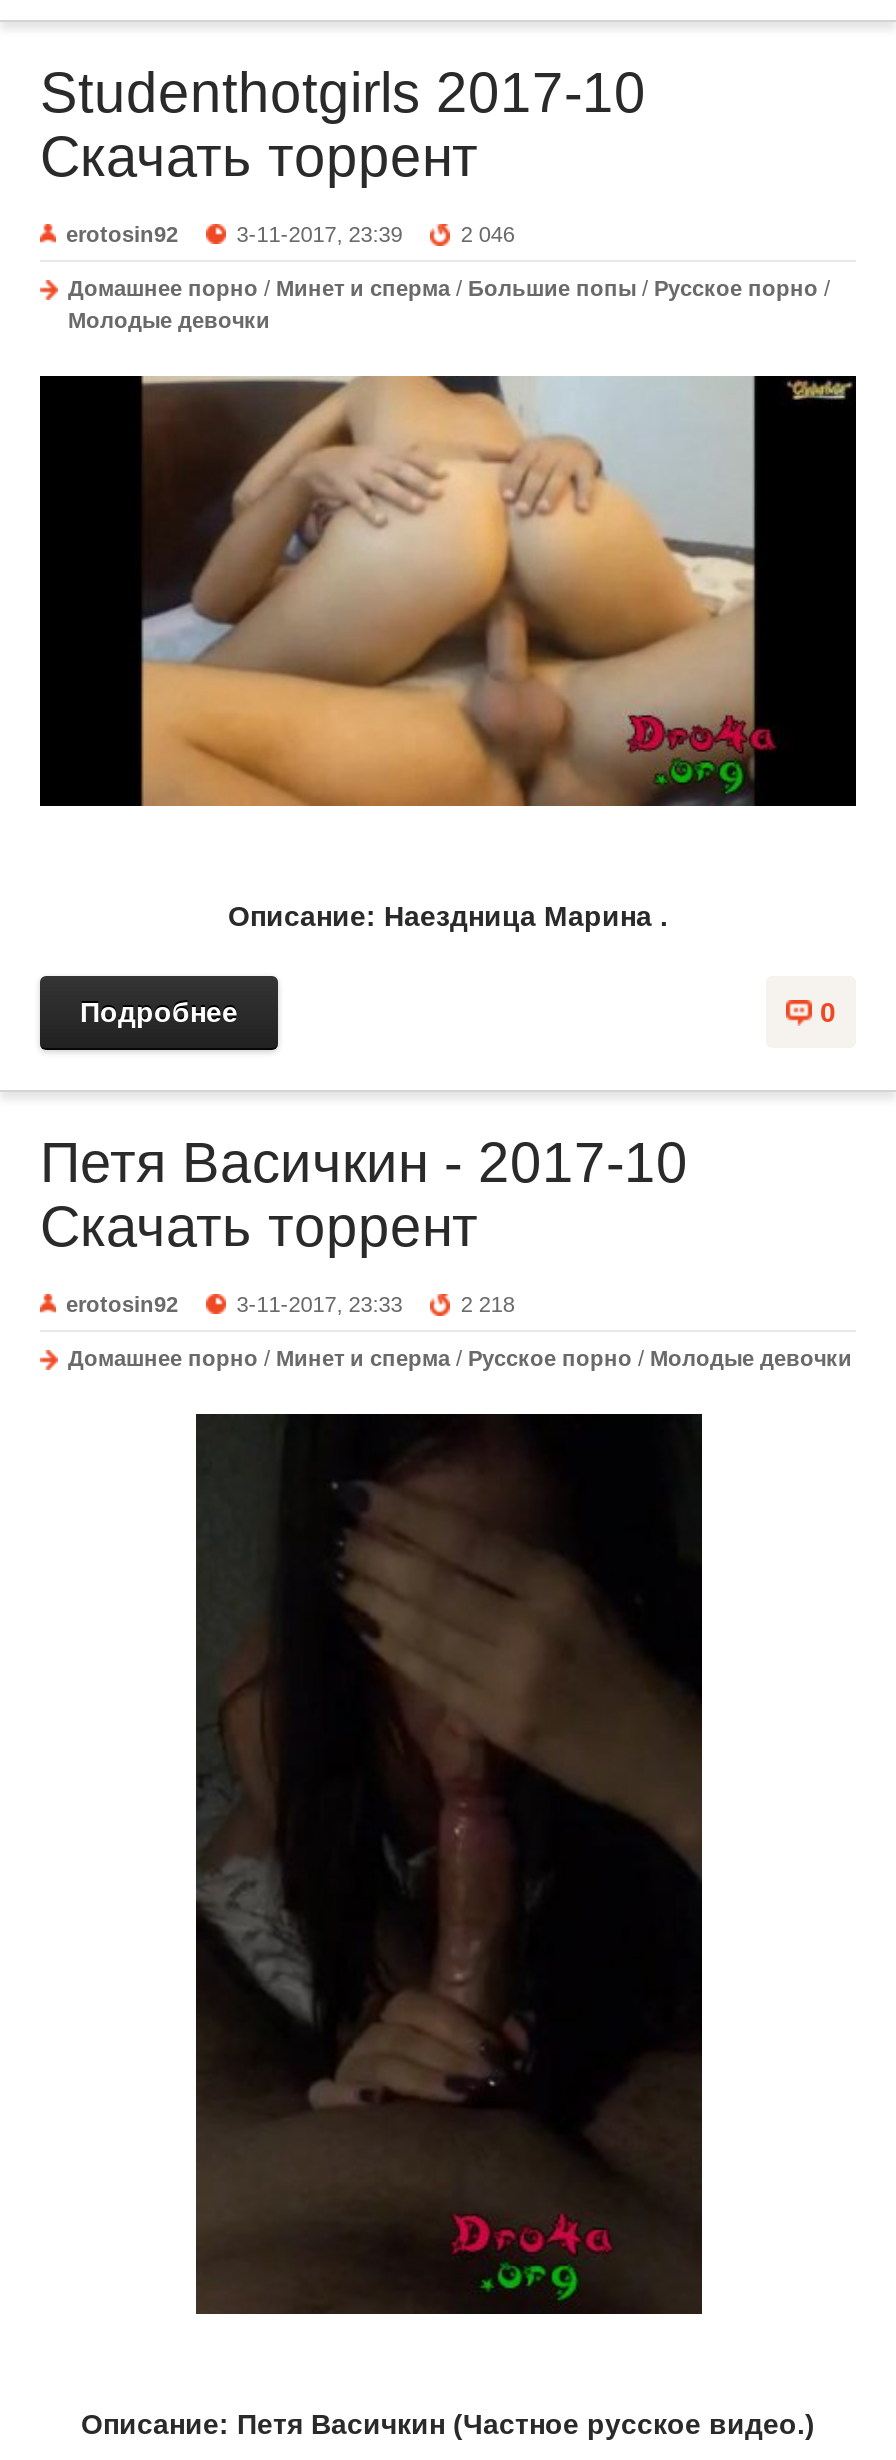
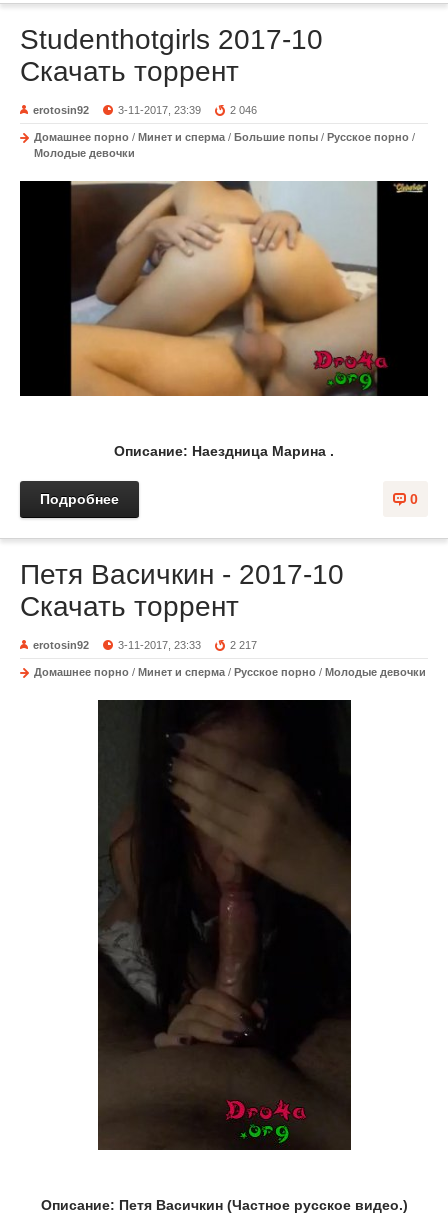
- 2 218
+ 2 217
